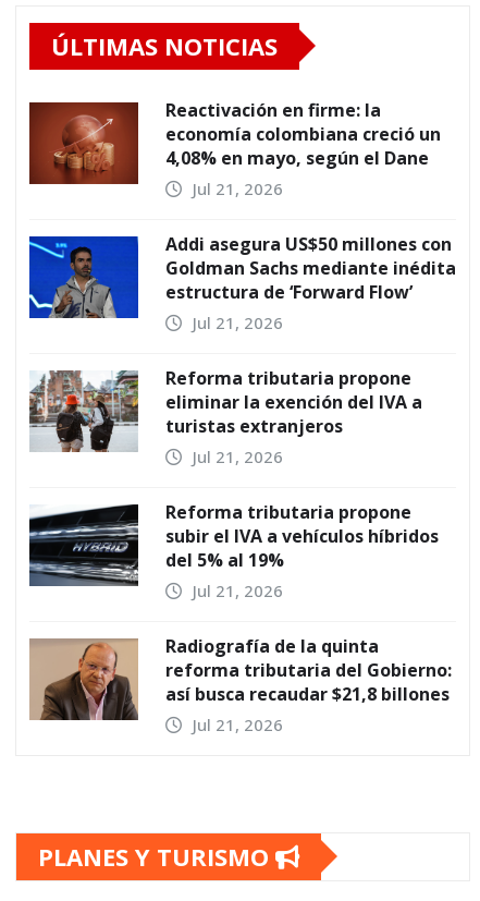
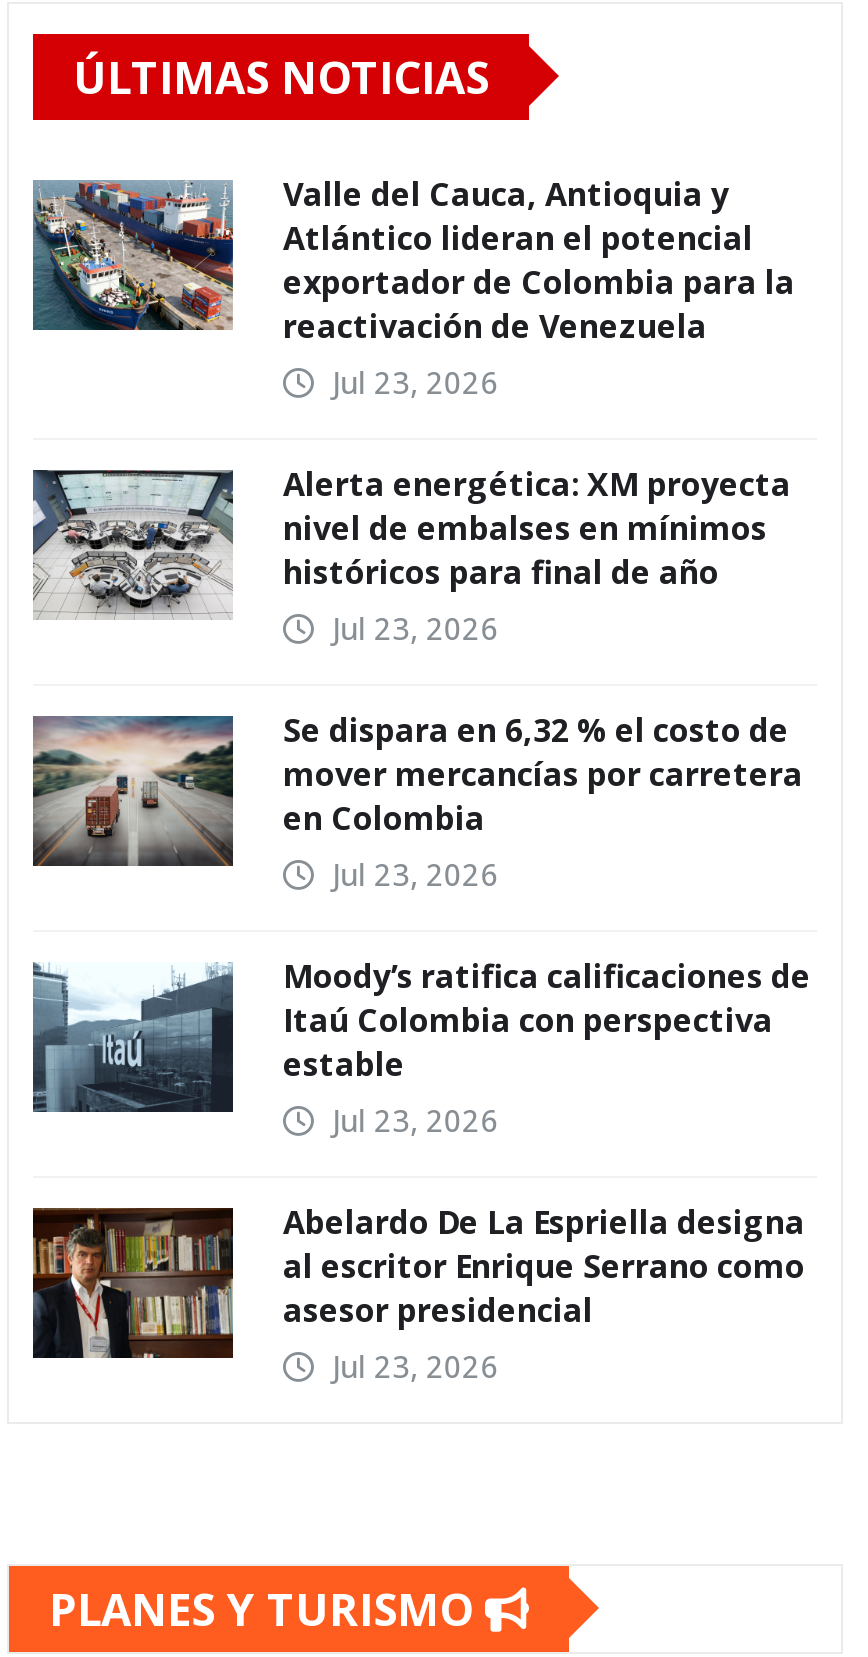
- [image]
- Reactivación en firme: la
- economía colombiana creció un
- 4,08% en mayo, según el Dane
- Jul 21, 2026
+ [image]
+ Valle del Cauca, Antioquia y
+ Atlántico lideran el potencial
+ exportador de Colombia para la
+ reactivación de Venezuela
+ Jul 23, 2026

- [image]
- Addi asegura US$50 millones con
- Goldman Sachs mediante inédita
- estructura de ‘Forward Flow’
- Jul 21, 2026
+ [image]
+ Alerta energética: XM proyecta
+ nivel de embalses en mínimos
+ históricos para final de año
+ Jul 23, 2026

- [image]
- Reforma tributaria propone
- eliminar la exención del IVA a
- turistas extranjeros
- Jul 21, 2026
+ [image]
+ Se dispara en 6,32 % el costo de
+ mover mercancías por carretera
+ en Colombia
+ Jul 23, 2026

- [image]
- Reforma tributaria propone
- subir el IVA a vehículos híbridos
- del 5% al 19%
- Jul 21, 2026
+ [image]
+ Moody’s ratifica calificaciones de
+ Itaú Colombia con perspectiva
+ estable
+ Jul 23, 2026

- [image]
- Radiografía de la quinta
- reforma tributaria del Gobierno:
- así busca recaudar $21,8 billones
- Jul 21, 2026
+ [image]
+ Abelardo De La Espriella designa
+ al escritor Enrique Serrano como
+ asesor presidencial
+ Jul 23, 2026
